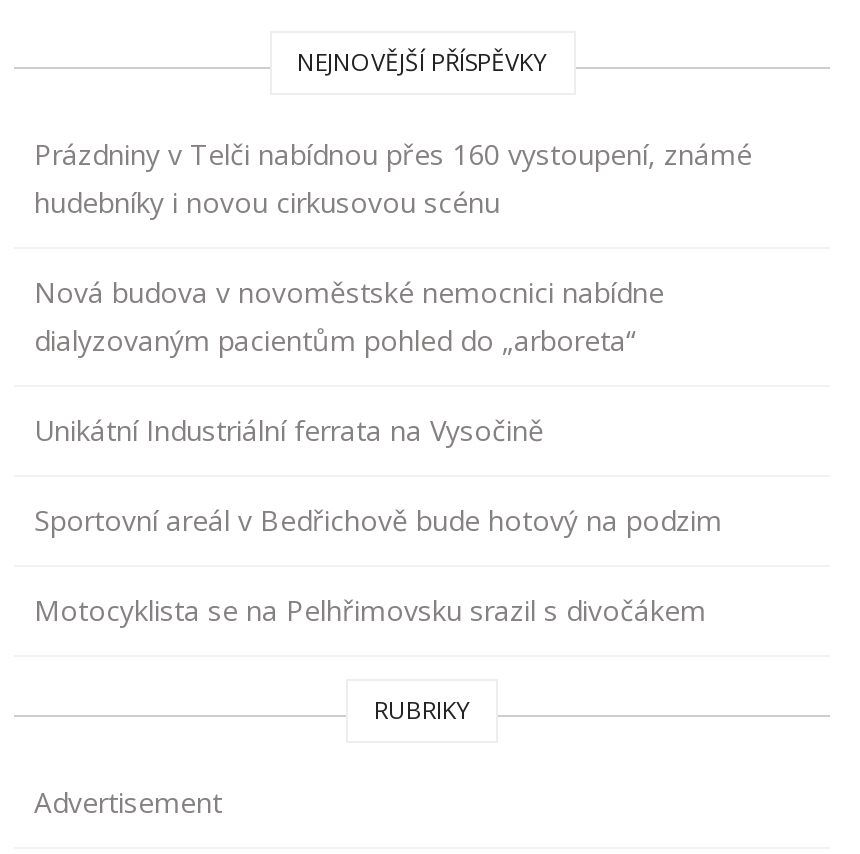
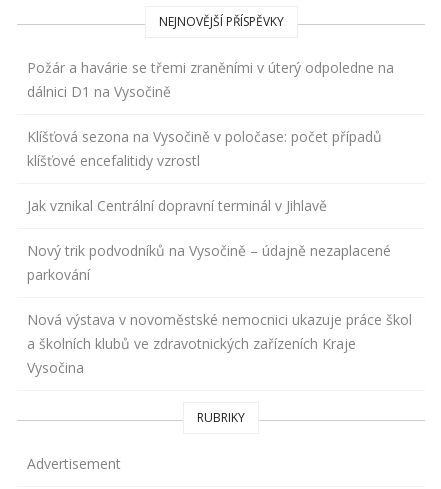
- Prázdniny v Telči nabídnou přes 160 vystoupení, známé
- hudebníky i novou cirkusovou scénu
+ Požár a havárie se třemi zraněními v úterý odpoledne na
+ dálnici D1 na Vysočině

- Nová budova v novoměstské nemocnici nabídne
- dialyzovaným pacientům pohled do „arboreta“
+ Klíšťová sezona na Vysočině v poločase: počet případů
+ klíšťové encefalitidy vzrostl

- Unikátní Industriální ferrata na Vysočině
+ Jak vznikal Centrální dopravní terminál v Jihlavě

- Sportovní areál v Bedřichově bude hotový na podzim
+ Nový trik podvodníků na Vysočině – údajně nezaplacené
+ parkování

- Motocyklista se na Pelhřimovsku srazil s divočákem
+ Nová výstava v novoměstské nemocnici ukazuje práce škol
+ a školních klubů ve zdravotnických zařízeních Kraje
+ Vysočina
